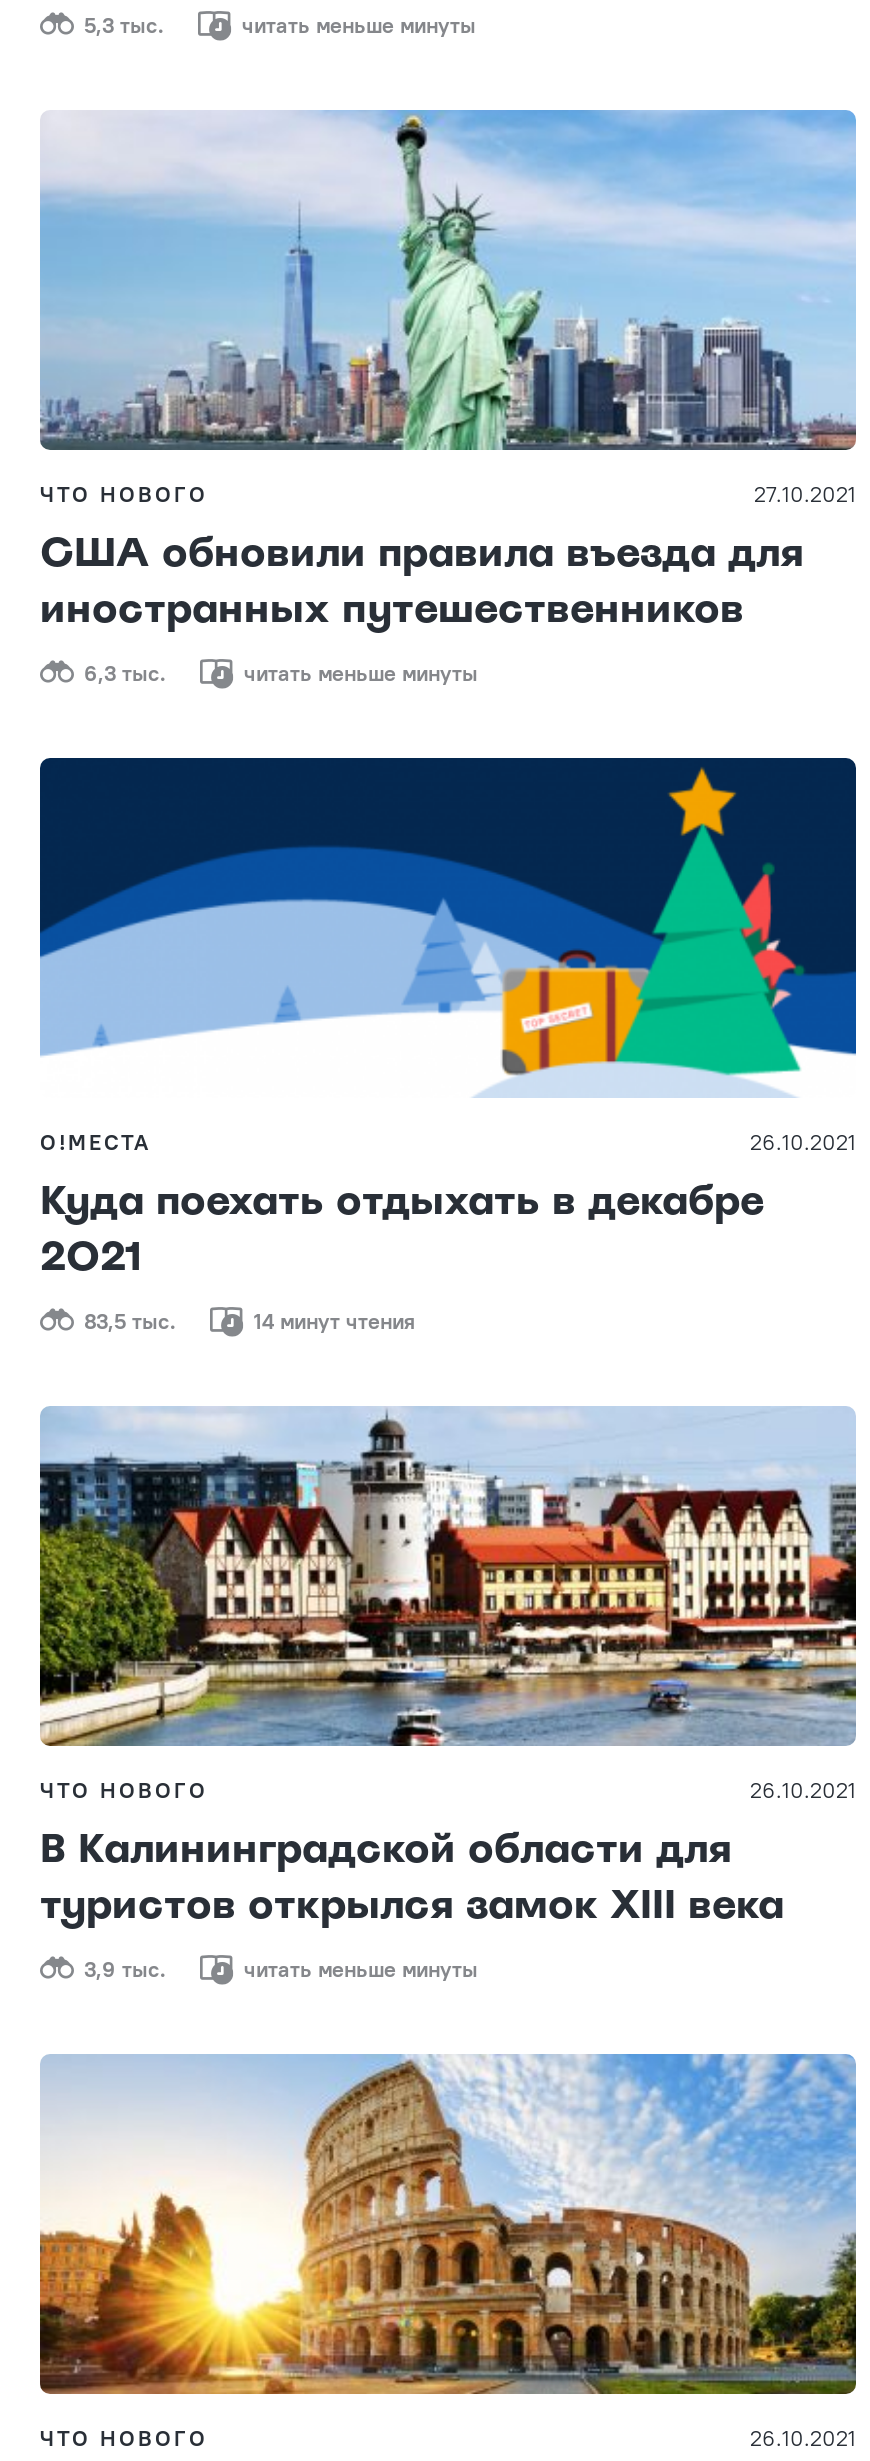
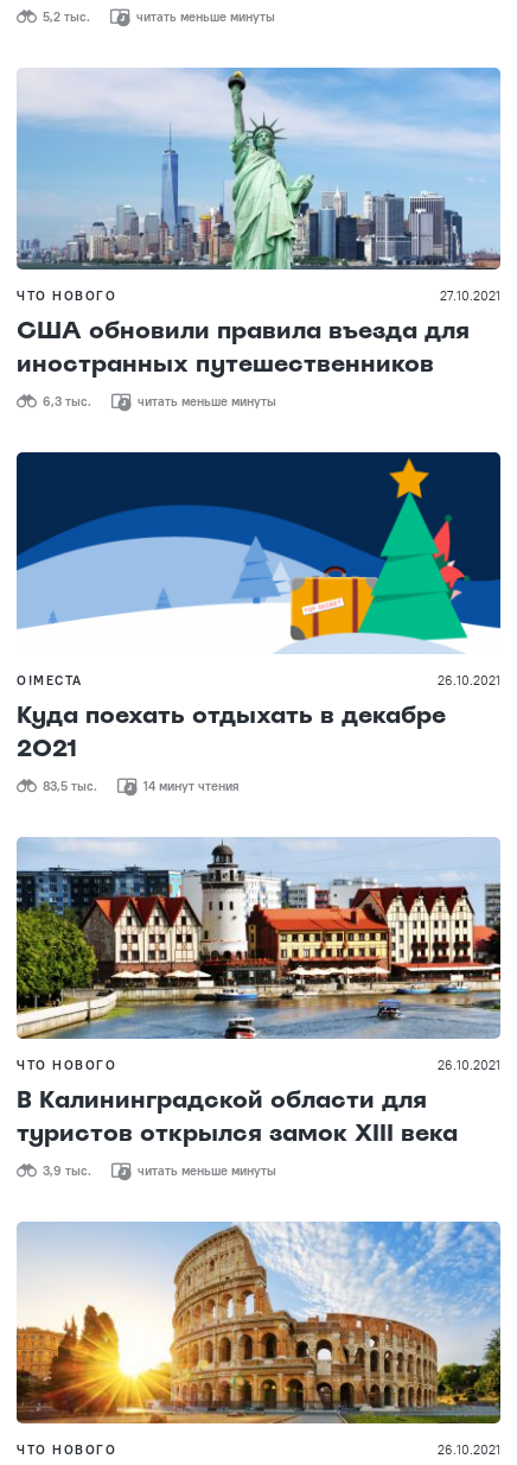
- 5,3 тыс.
+ 5,2 тыс.
